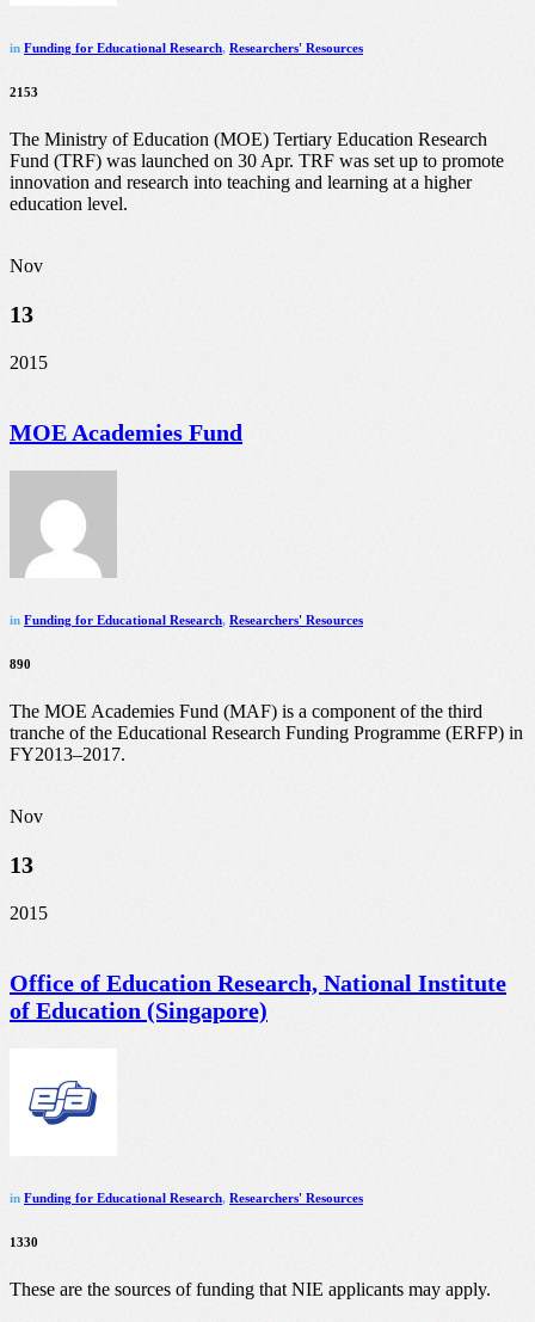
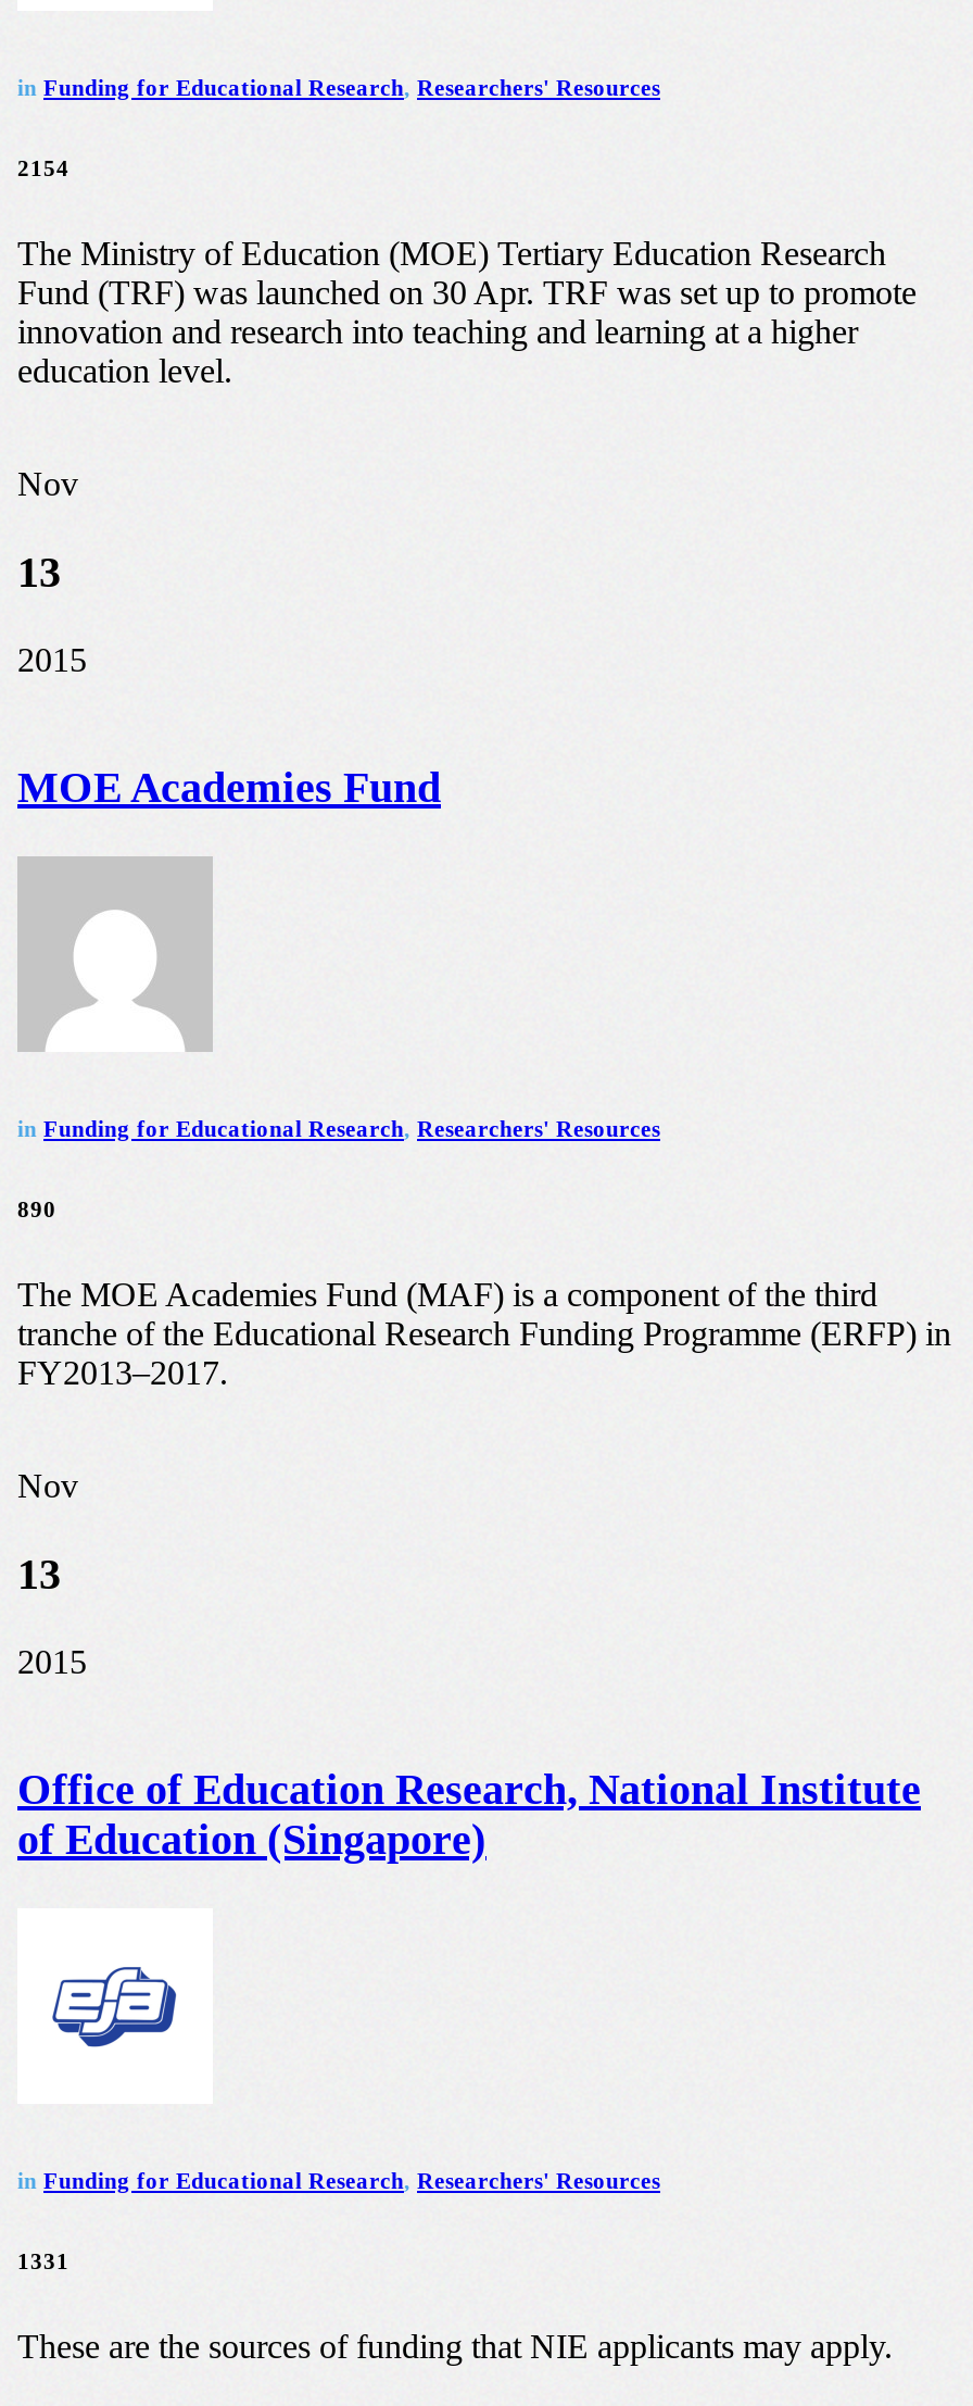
- 2153
+ 2154

- 1330
+ 1331
